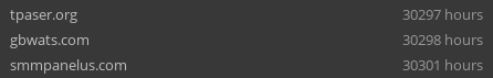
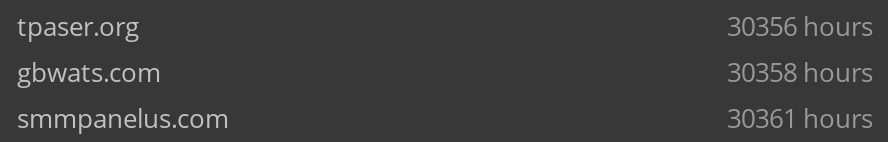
- 30297 hours
+ 30356 hours

- 30298 hours
+ 30358 hours

- 30301 hours
+ 30361 hours
